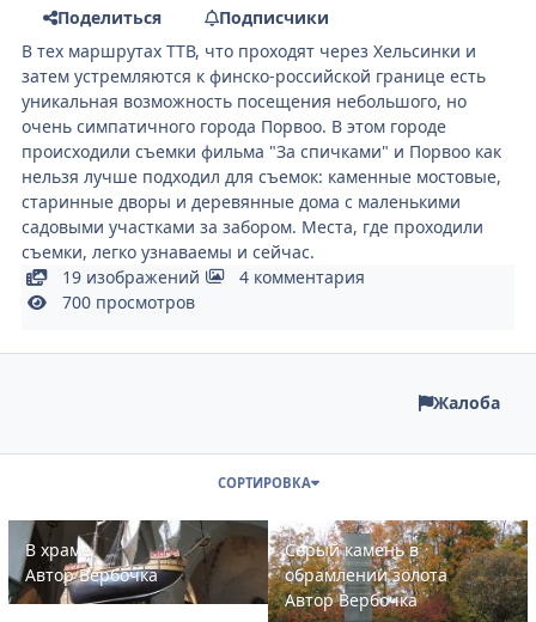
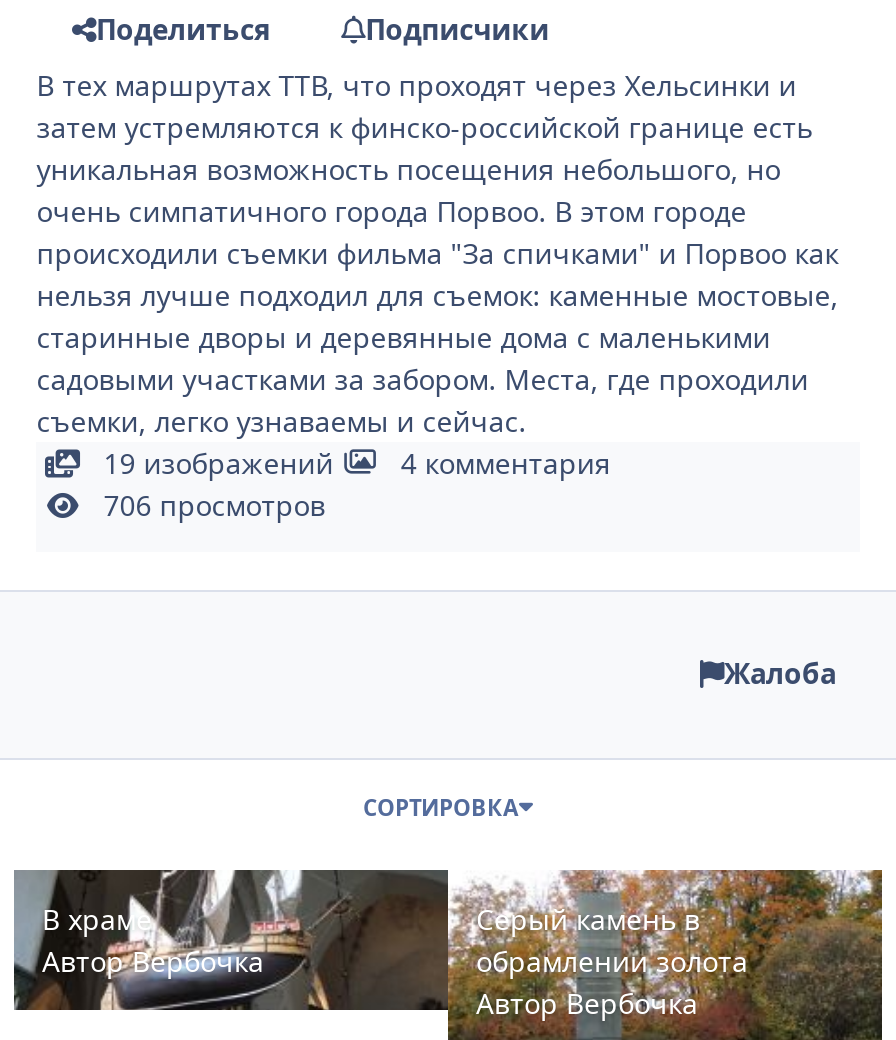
- 700 просмотров
+ 706 просмотров
